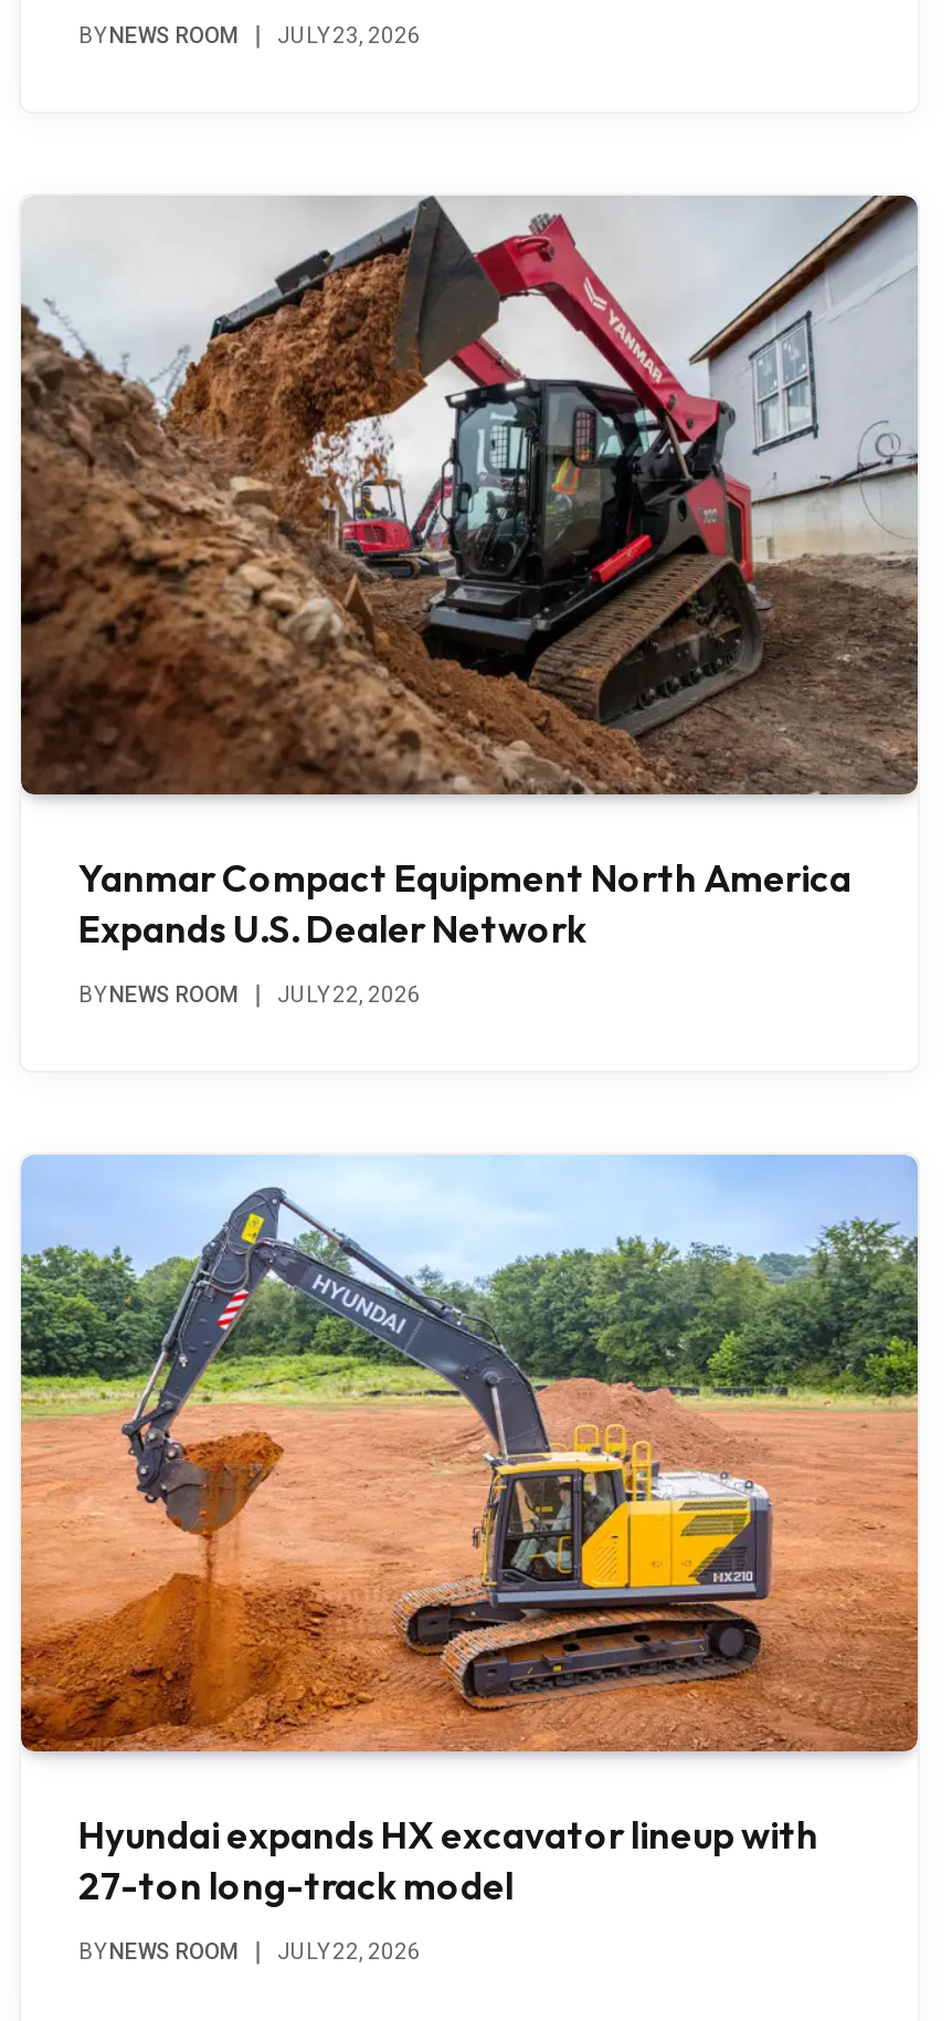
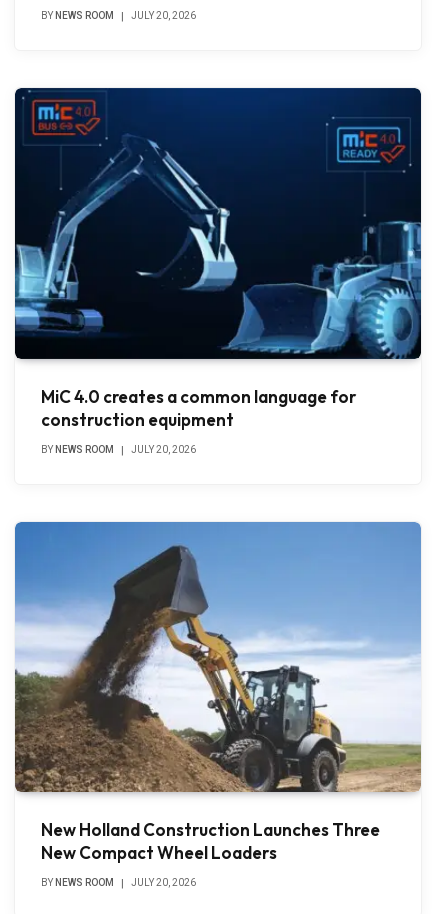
- BY NEWS ROOM JULY 23, 2026
+ BY NEWS ROOM JULY 20, 2026

- [image]
- Yanmar Compact Equipment North America
- Expands U.S. Dealer Network
+ [image]
+ MiC 4.0 creates a common language for
+ construction equipment

- BY NEWS ROOM JULY 22, 2026
+ BY NEWS ROOM JULY 20, 2026

- [image]
- Hyundai expands HX excavator lineup with
- 27-ton long-track model
+ [image]
+ New Holland Construction Launches Three
+ New Compact Wheel Loaders

- BY NEWS ROOM JULY 22, 2026
+ BY NEWS ROOM JULY 20, 2026
